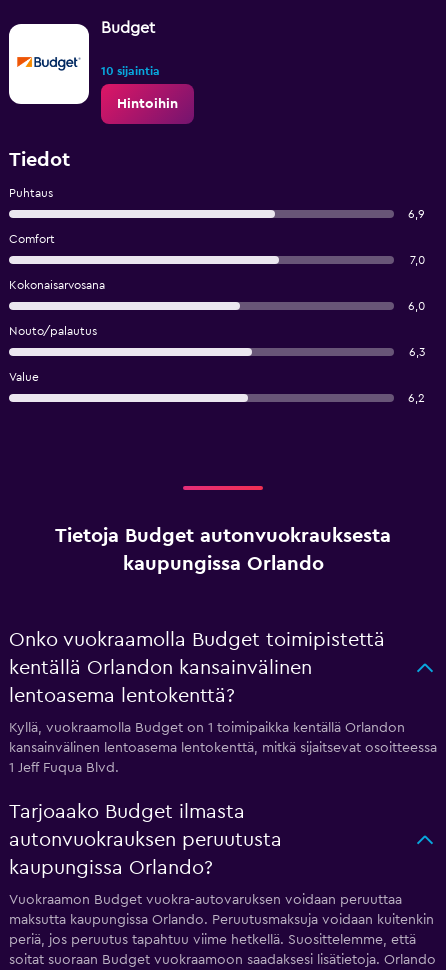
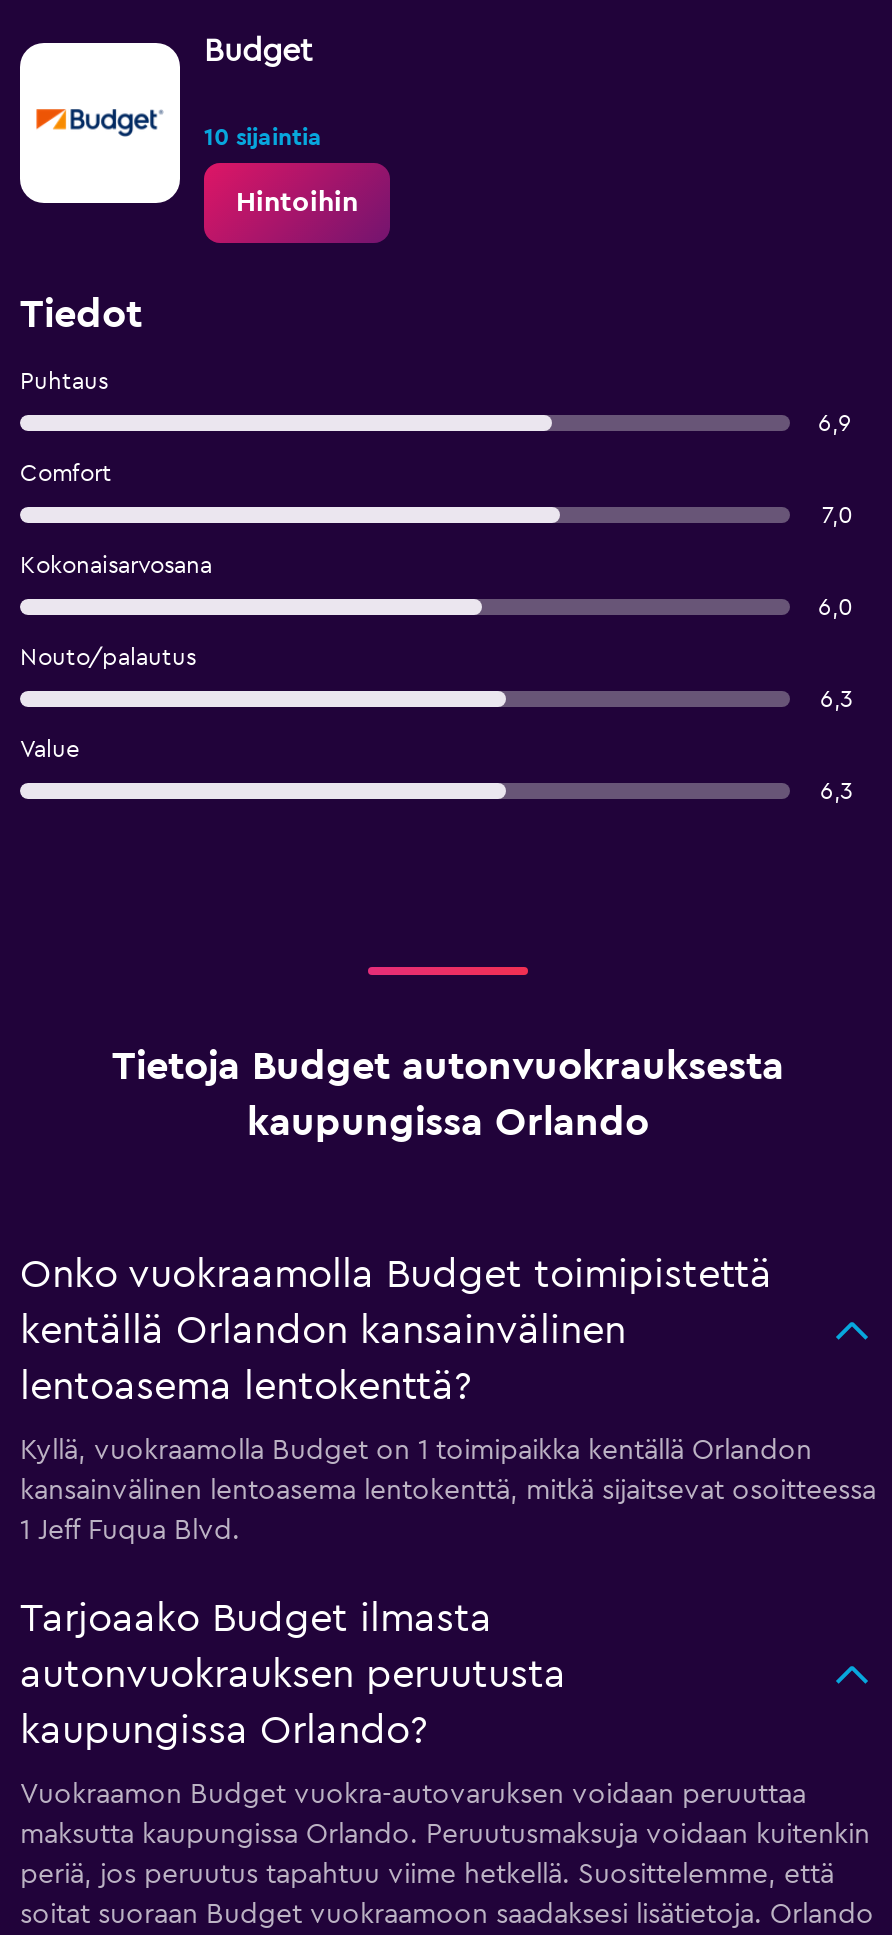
- 6,2
+ 6,3
